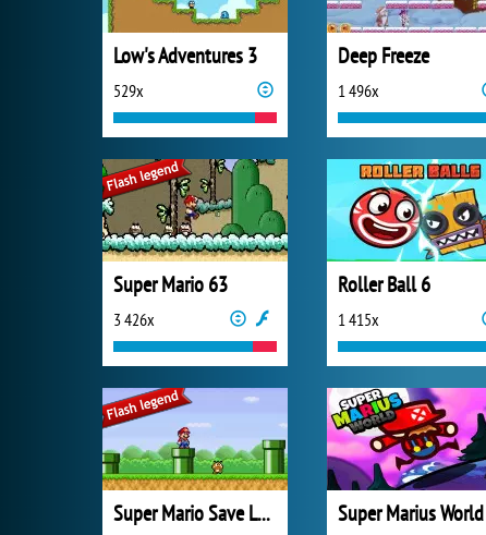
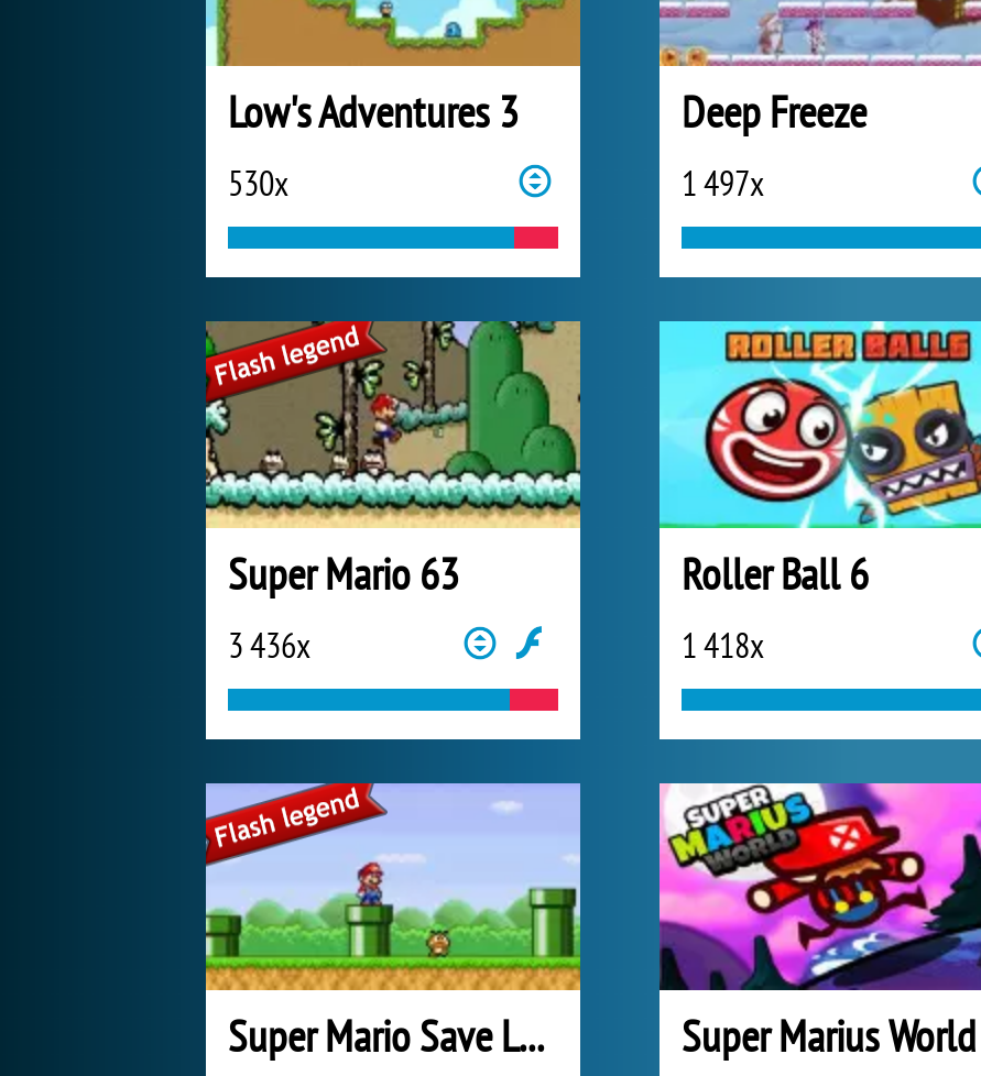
- 529x
+ 530x

- 1 496x
+ 1 497x

- 3 426x
+ 3 436x

- 1 415x
+ 1 418x
